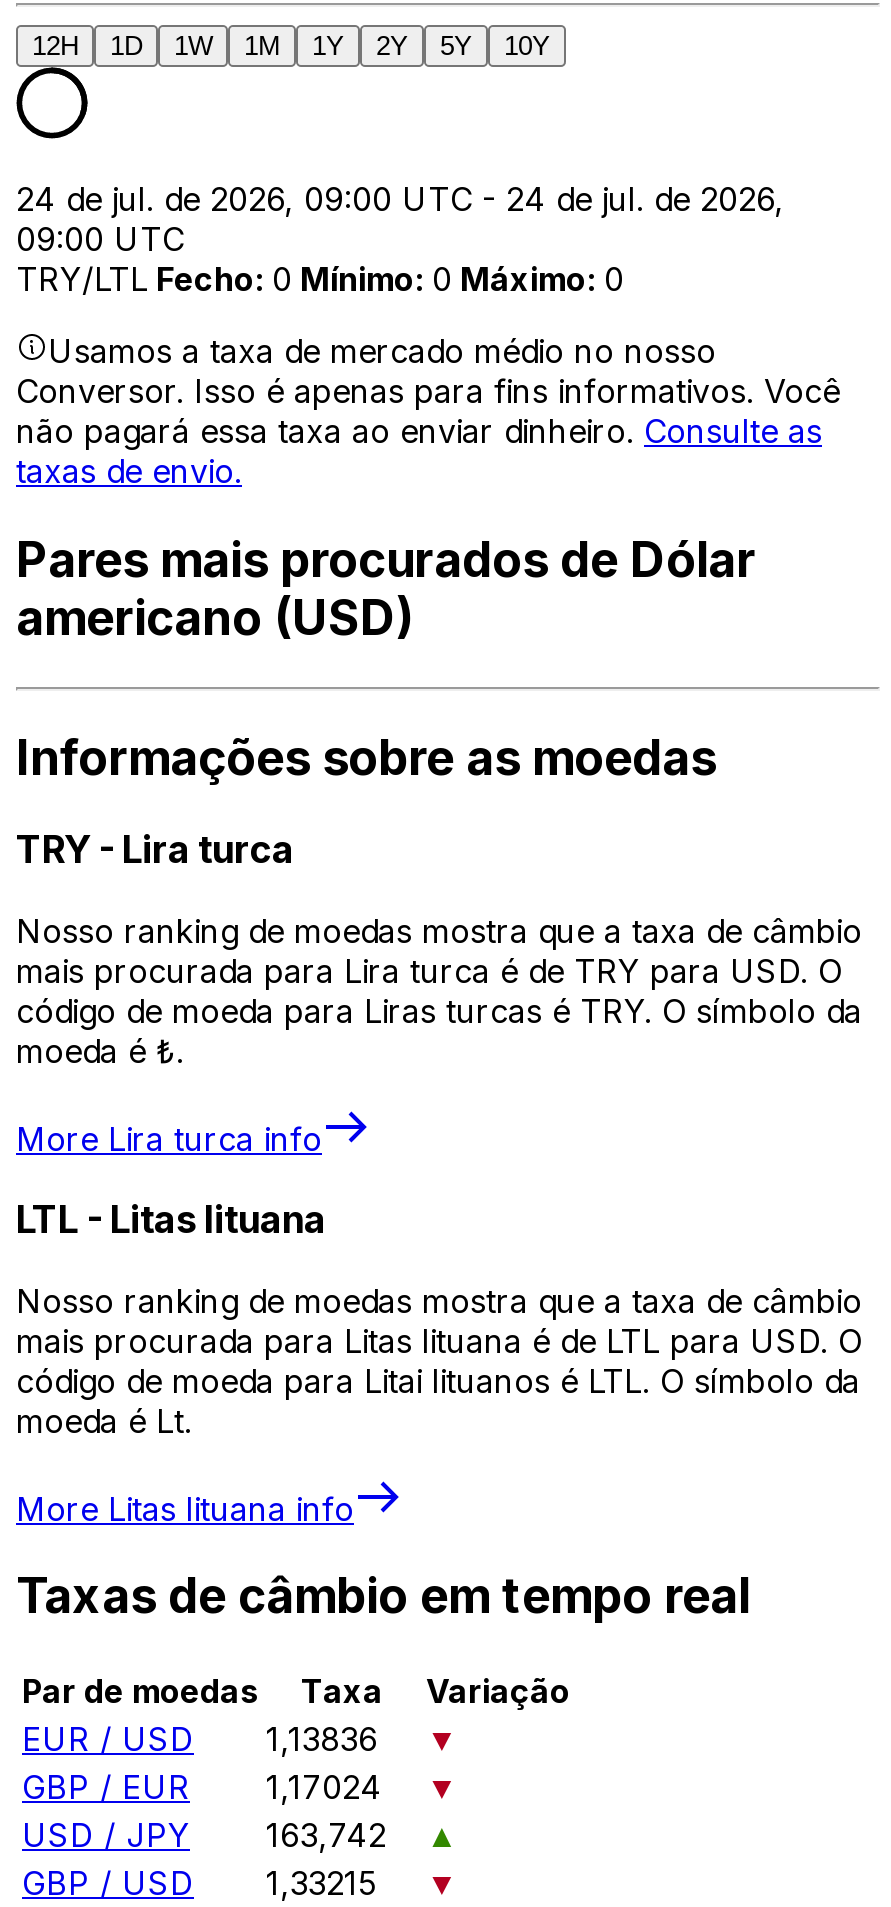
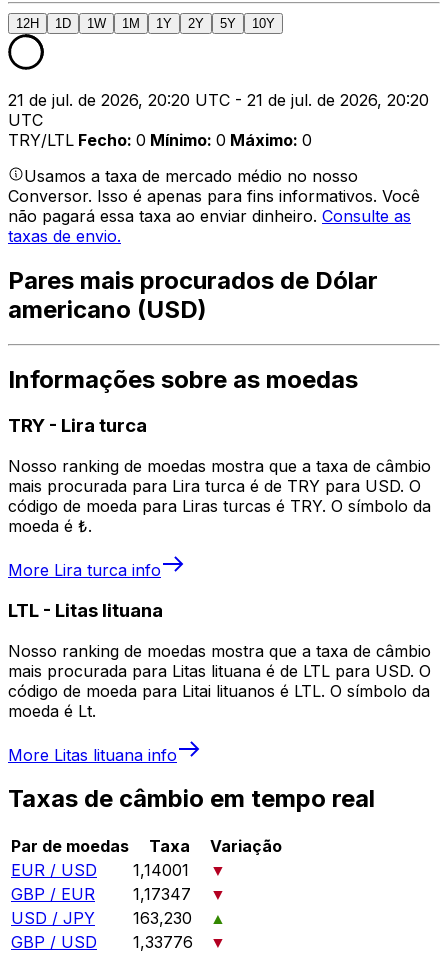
- 24 de jul. de 2026, 09:00 UTC - 24 de jul. de 2026,
- 09:00 UTC
+ 21 de jul. de 2026, 20:20 UTC - 21 de jul. de 2026, 20:20
+ UTC

- 1,13836
+ 1,14001

- 1,17024
+ 1,17347

- 163,742
+ 163,230

- 1,33215
+ 1,33776
